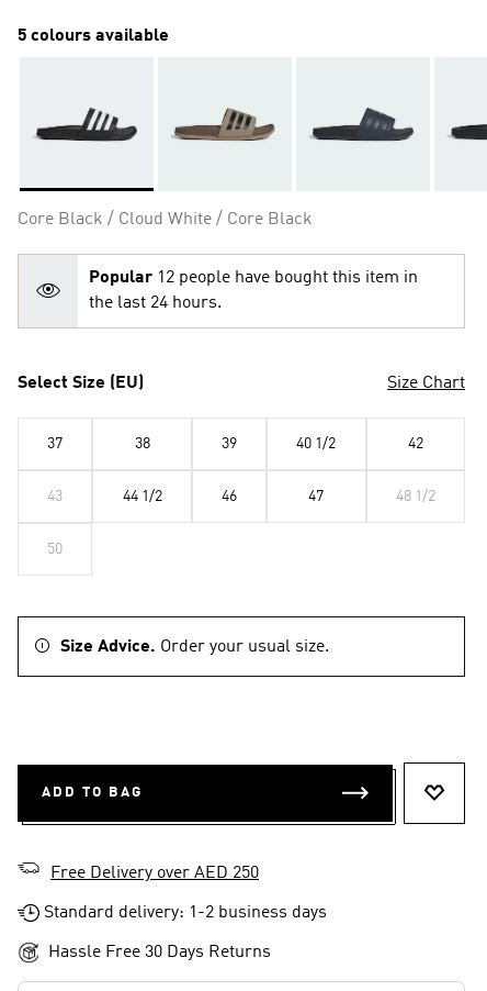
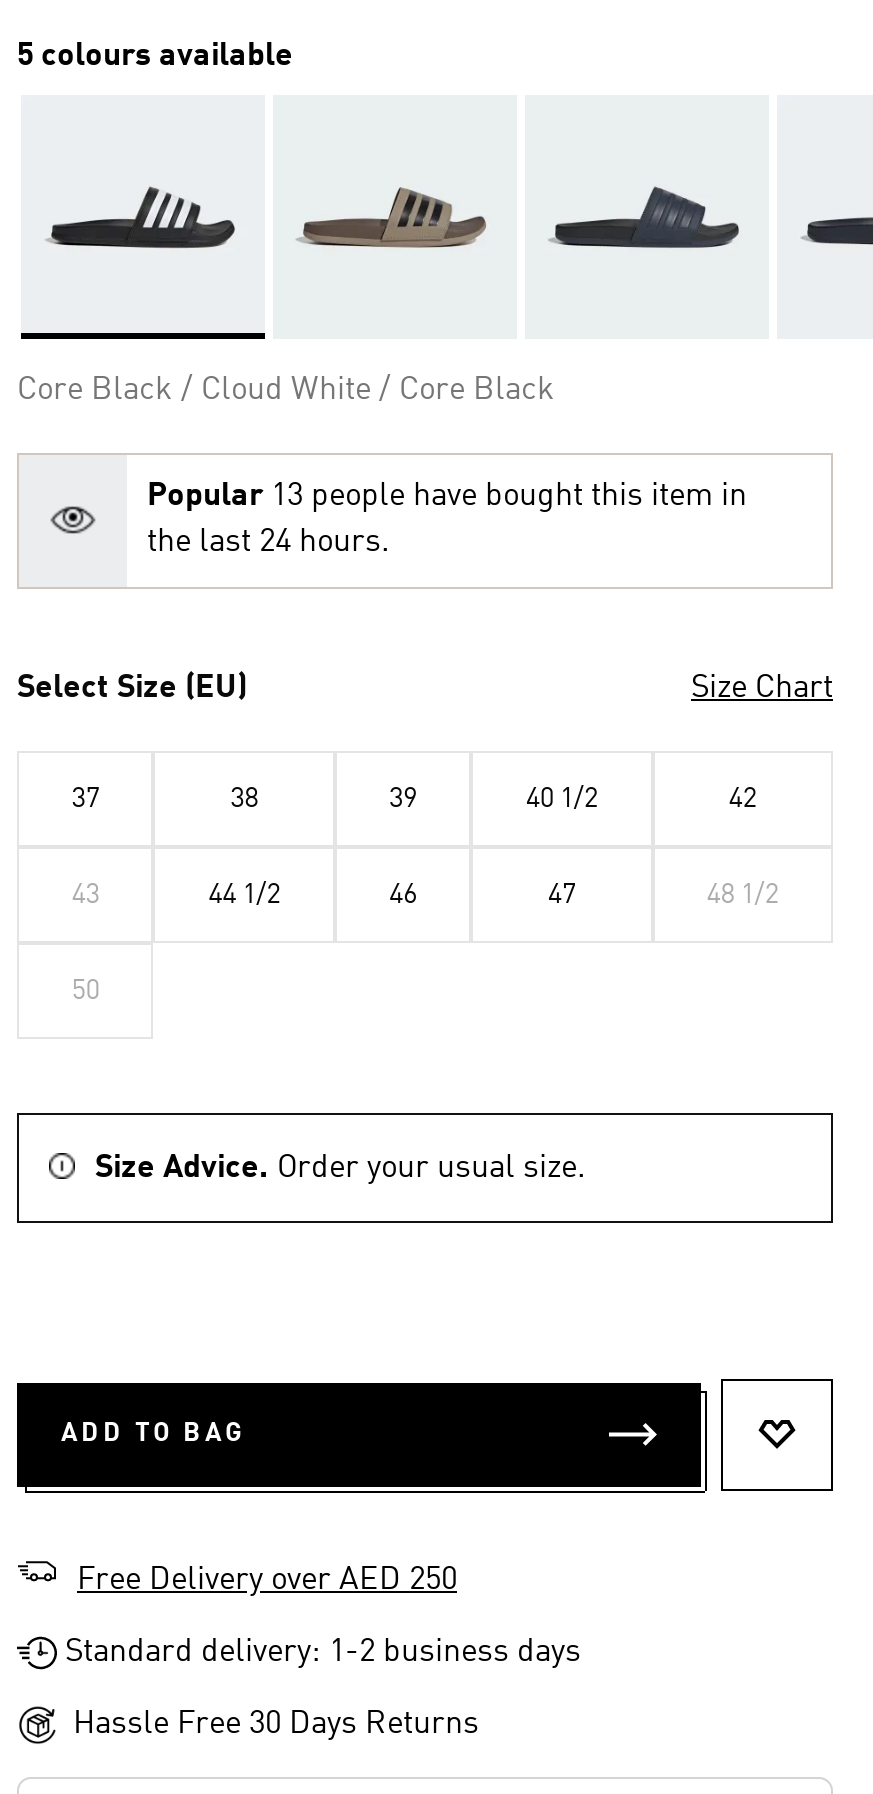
- Popular 12 people have bought this item in
+ Popular 13 people have bought this item in
